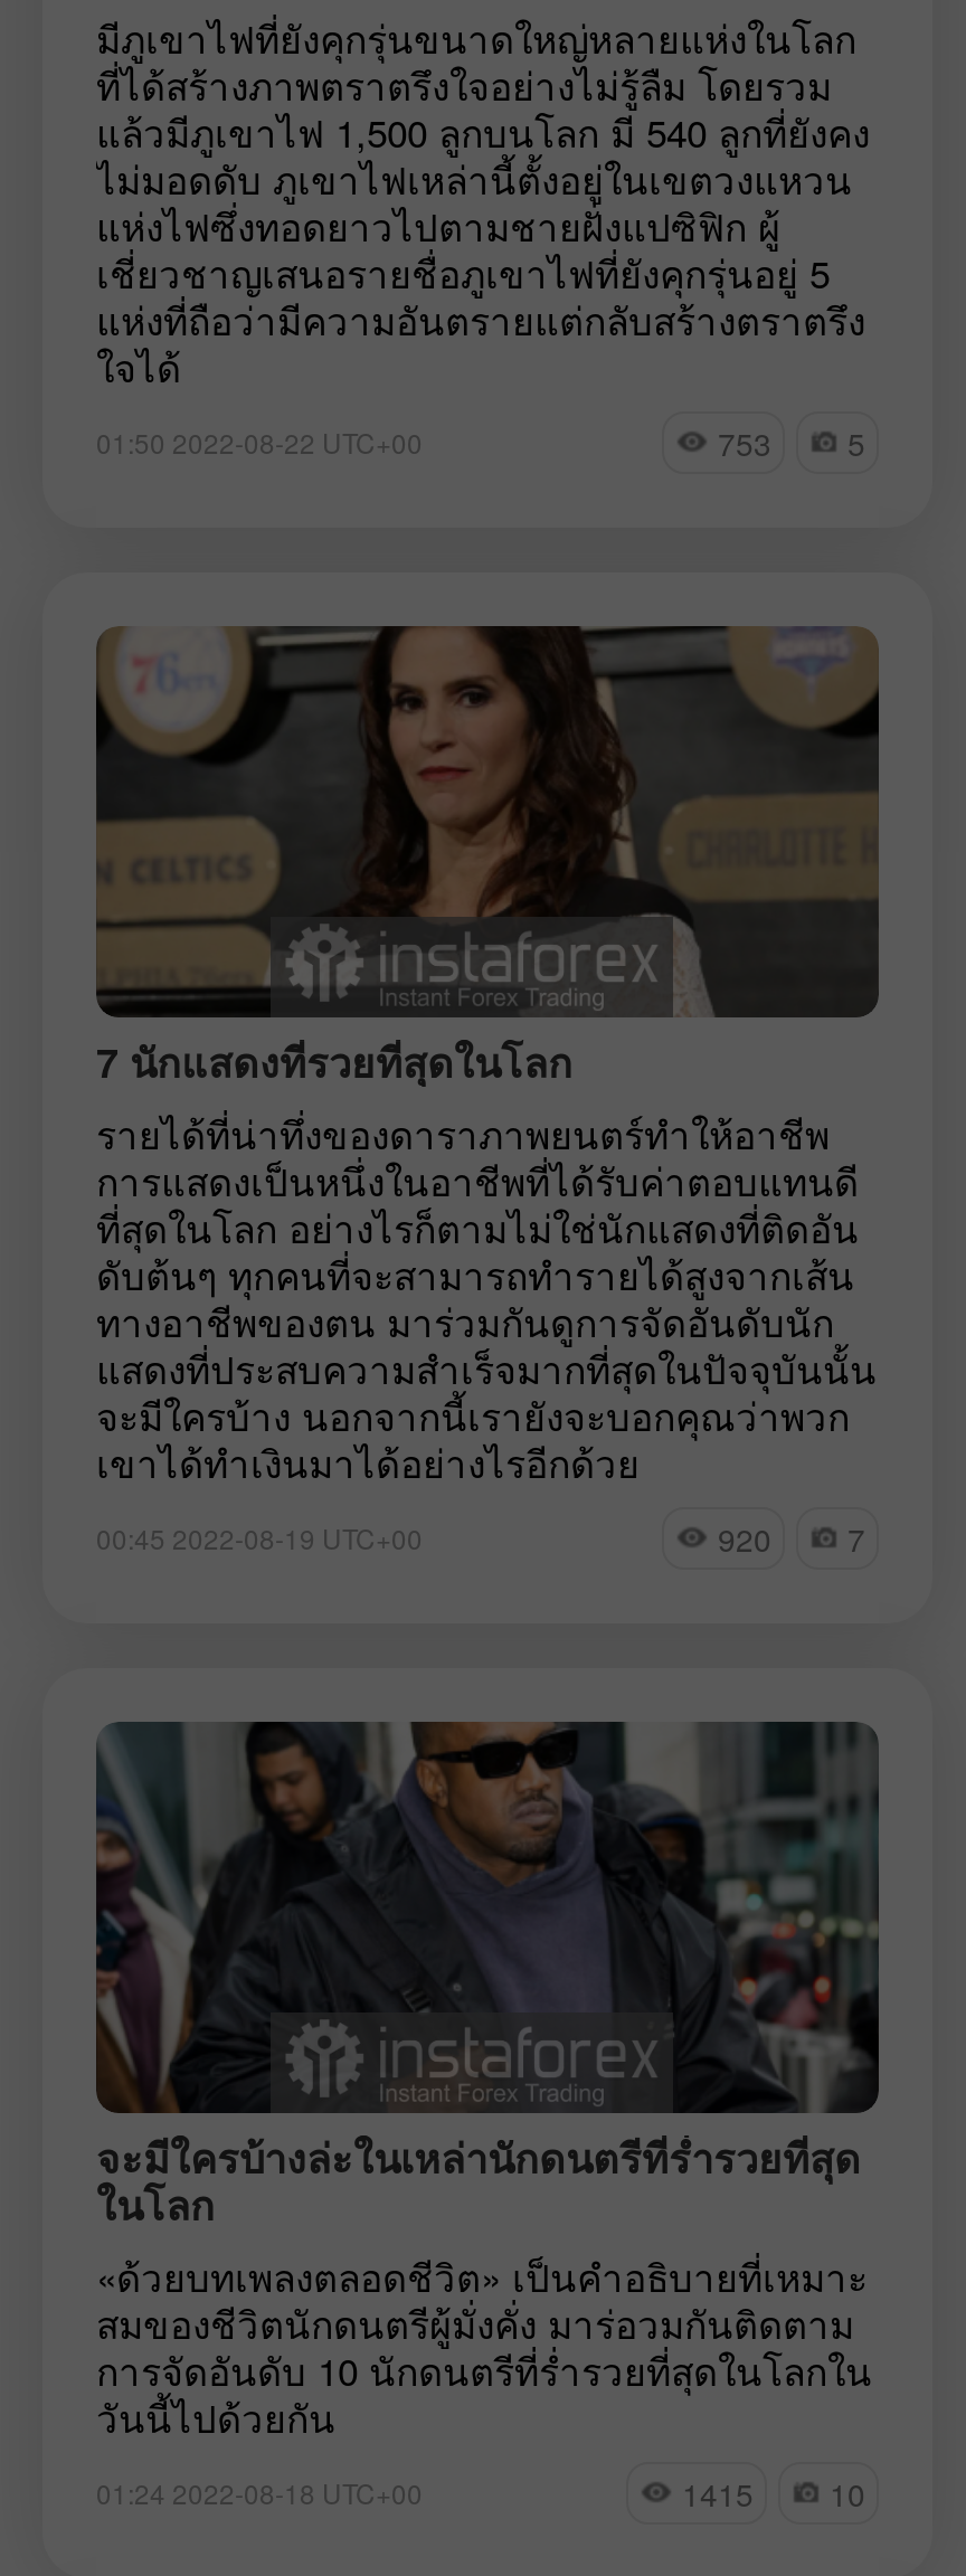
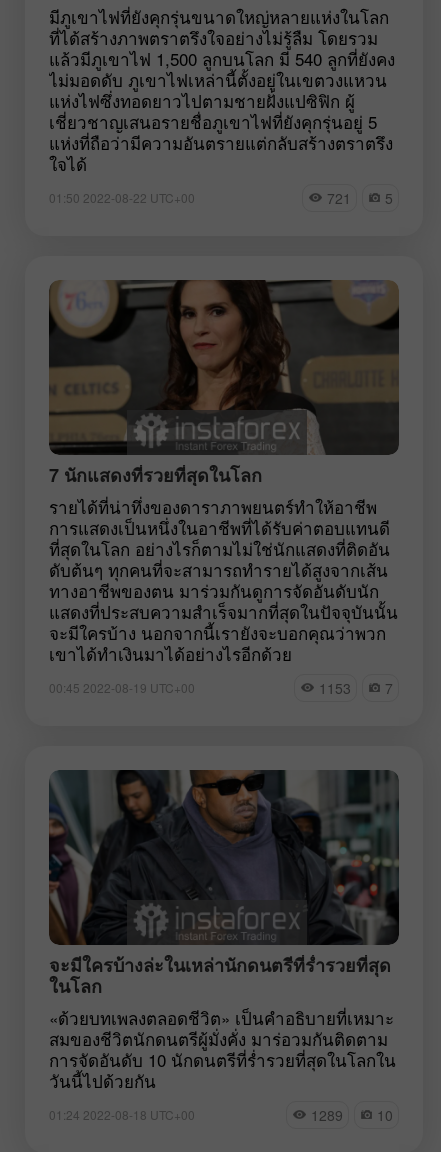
- 753 5
+ 721 5

- 920 7
+ 1153 7

- 1415 10
+ 1289 10
